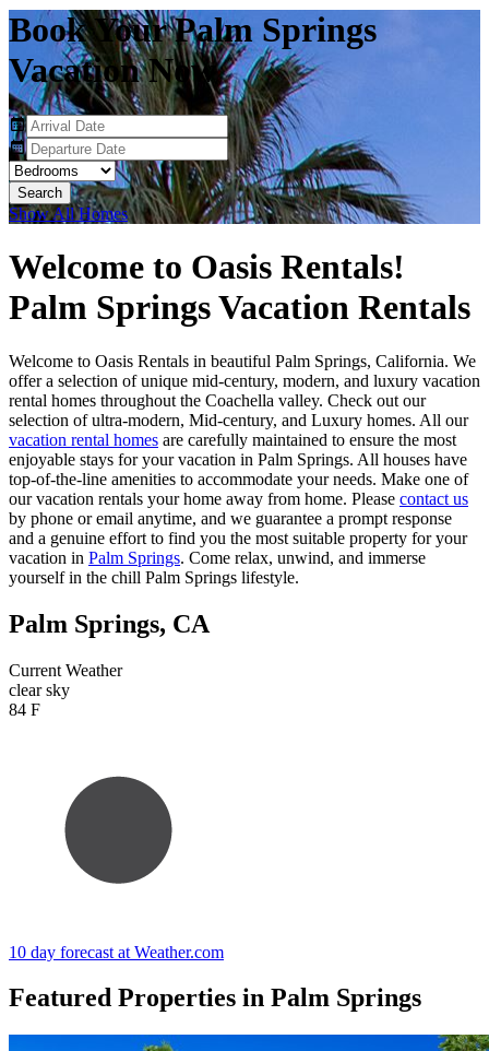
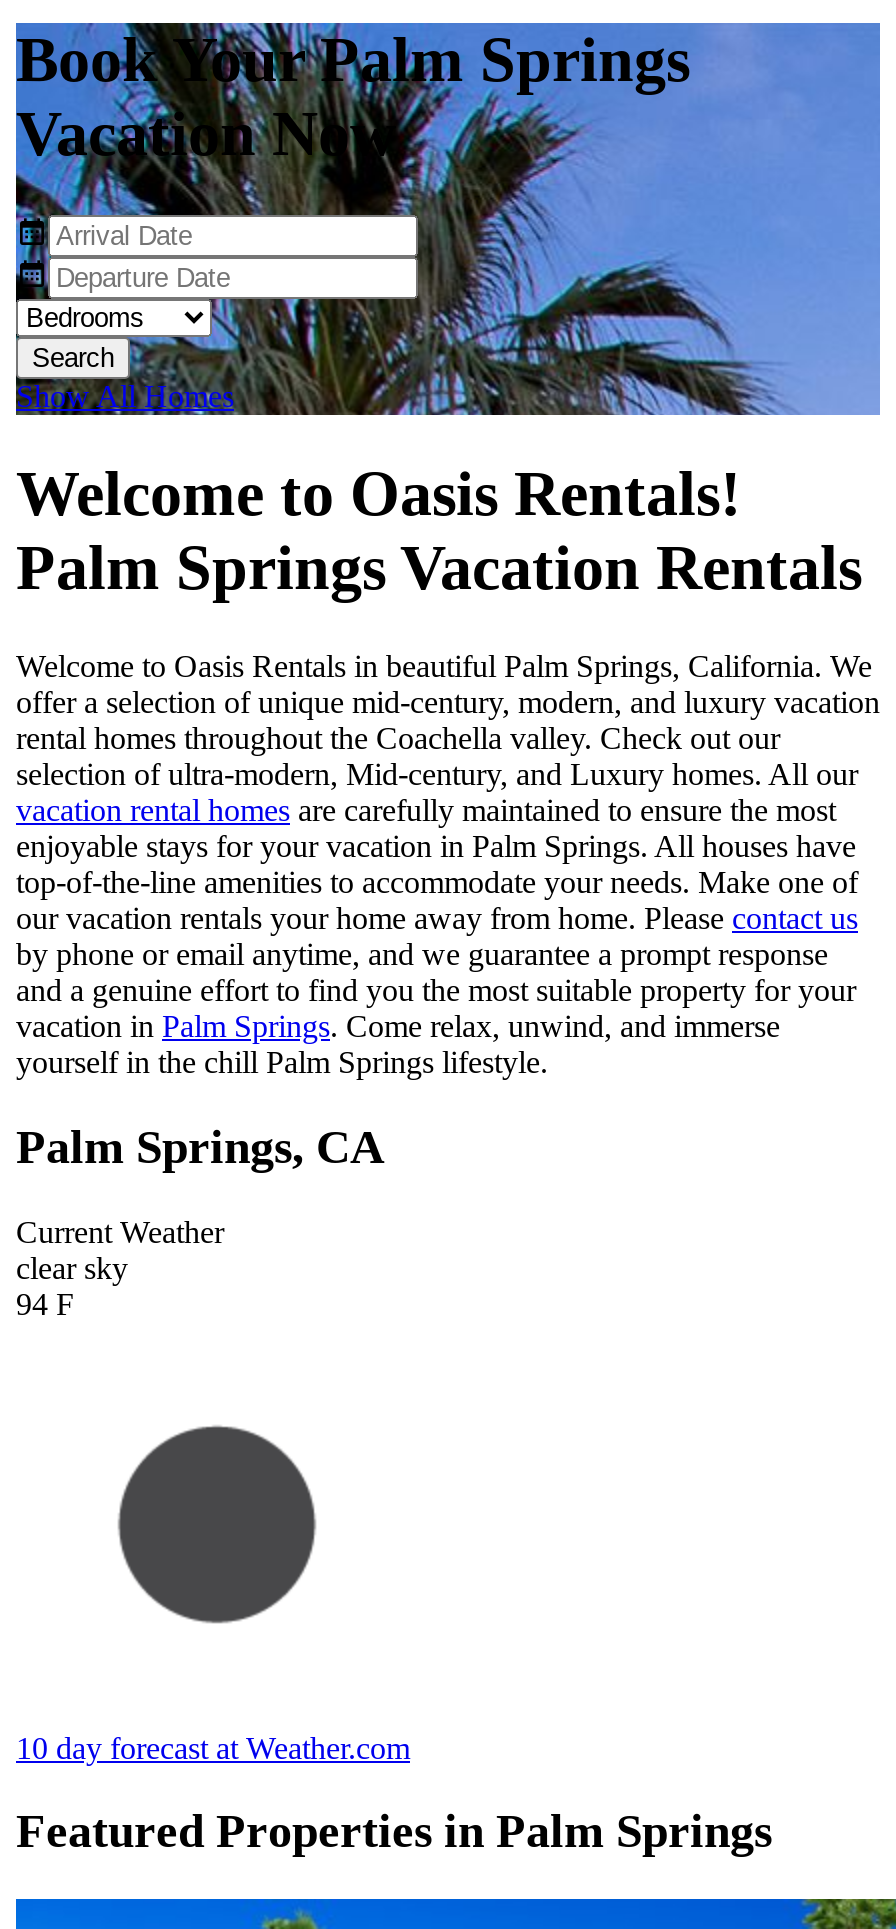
- 84 F
+ 94 F
